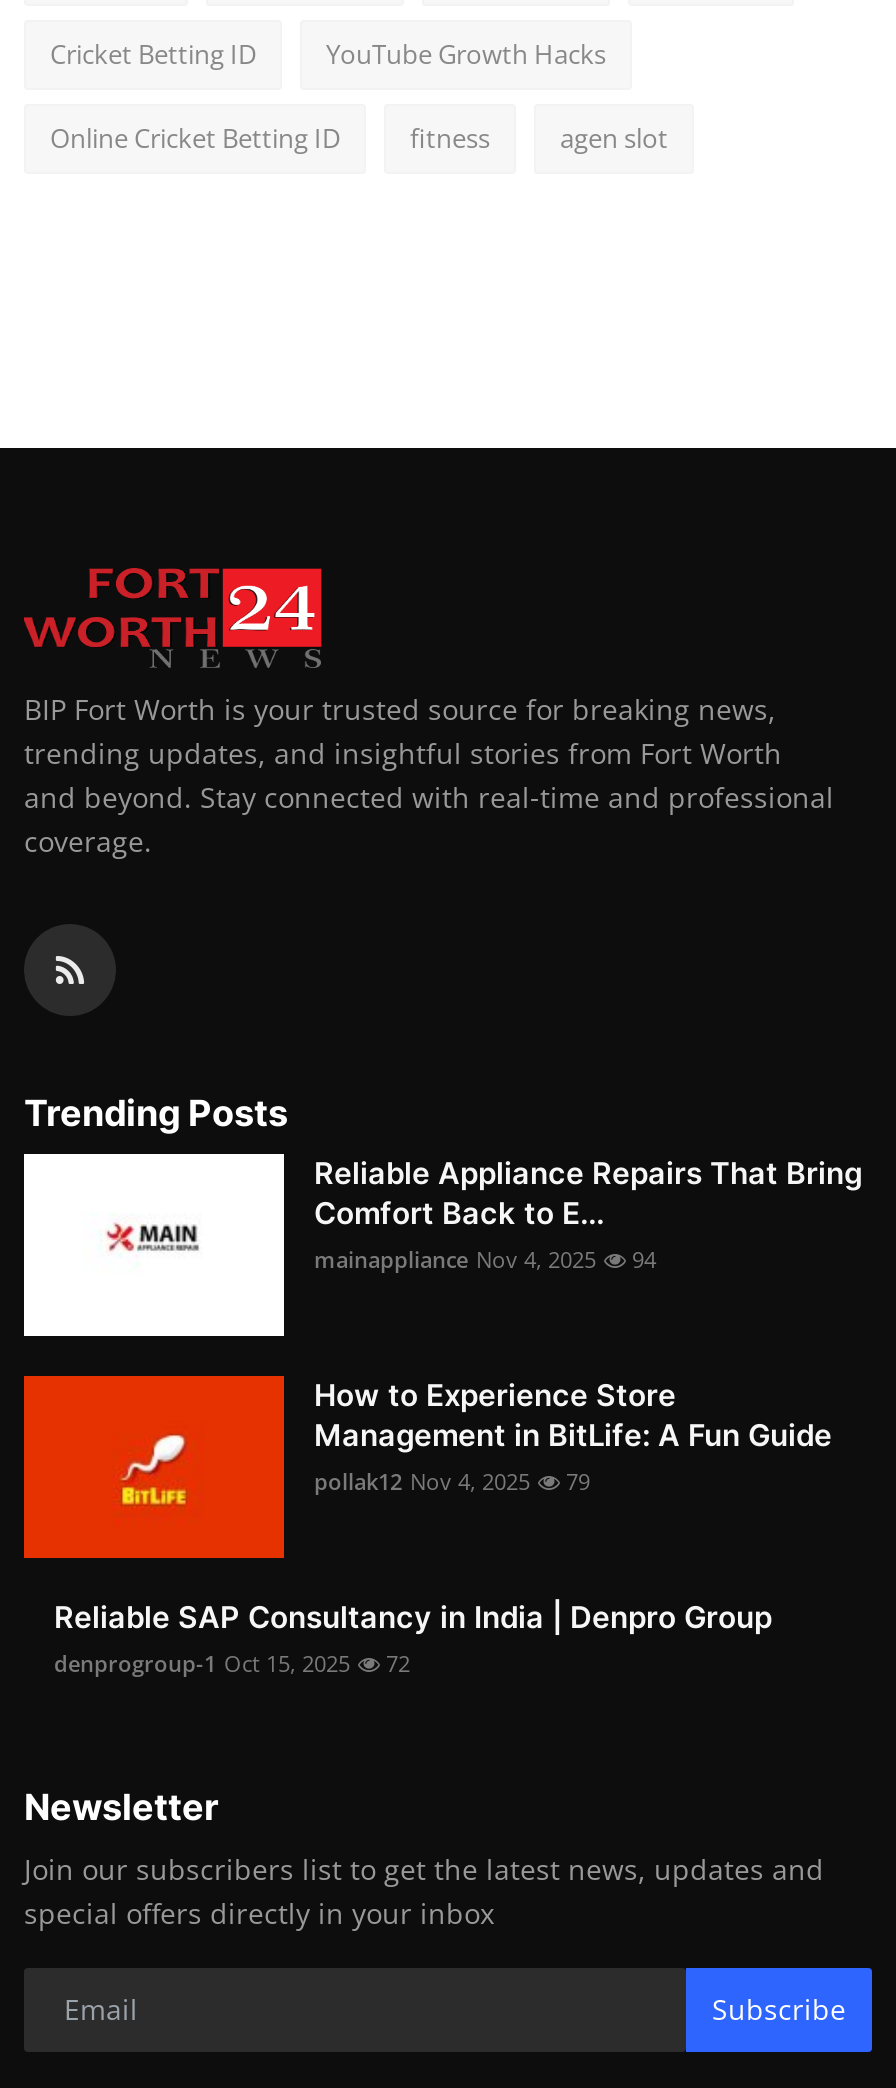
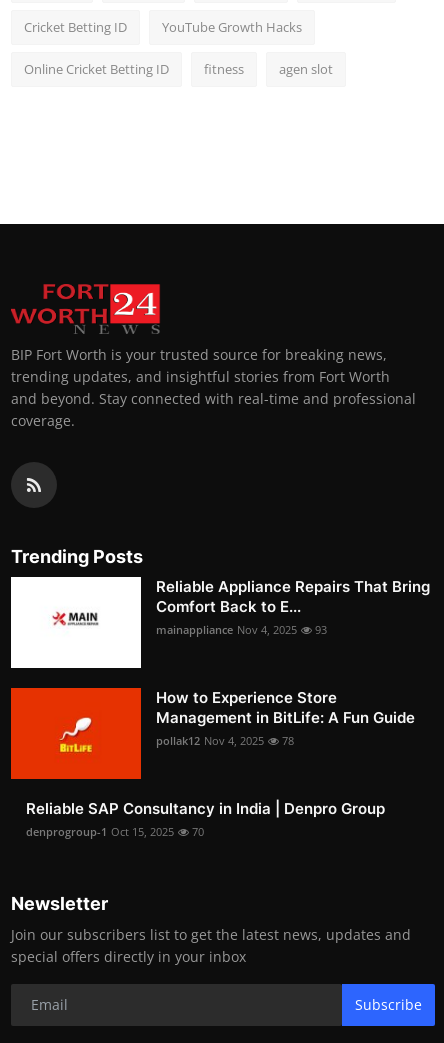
- mainappliance Nov 4, 2025 94
+ mainappliance Nov 4, 2025 93

- pollak12 Nov 4, 2025 79
+ pollak12 Nov 4, 2025 78

- denprogroup-1 Oct 15, 2025 72
+ denprogroup-1 Oct 15, 2025 70
